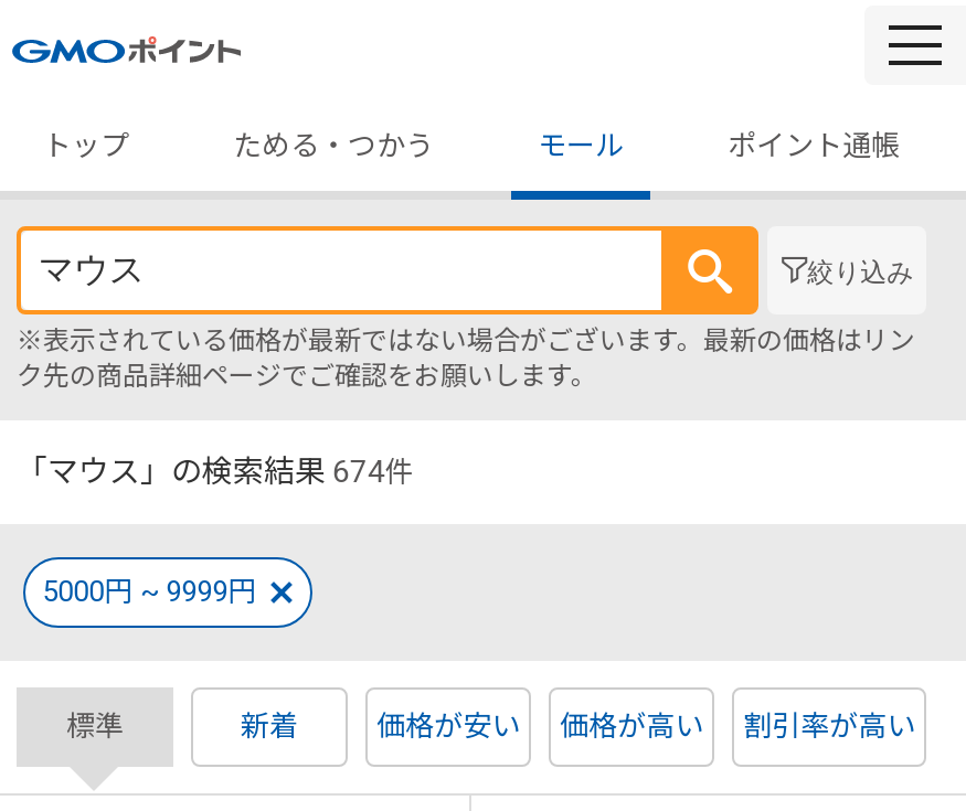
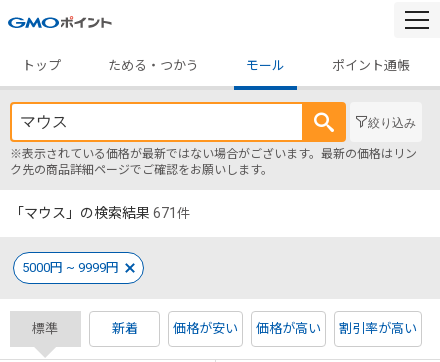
- 「マウス」の検索結果674件
+ 「マウス」の検索結果671件
